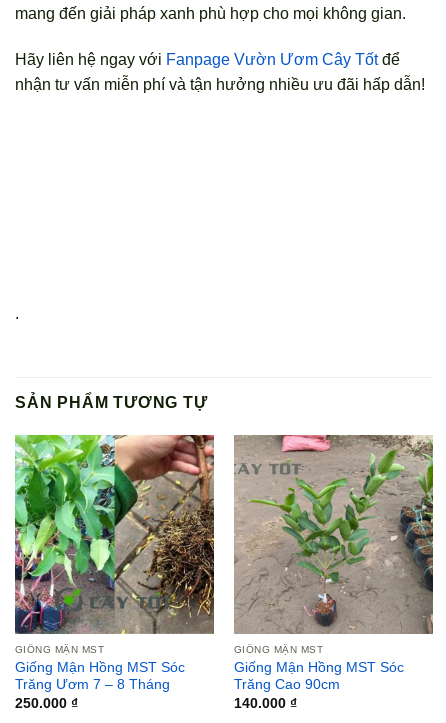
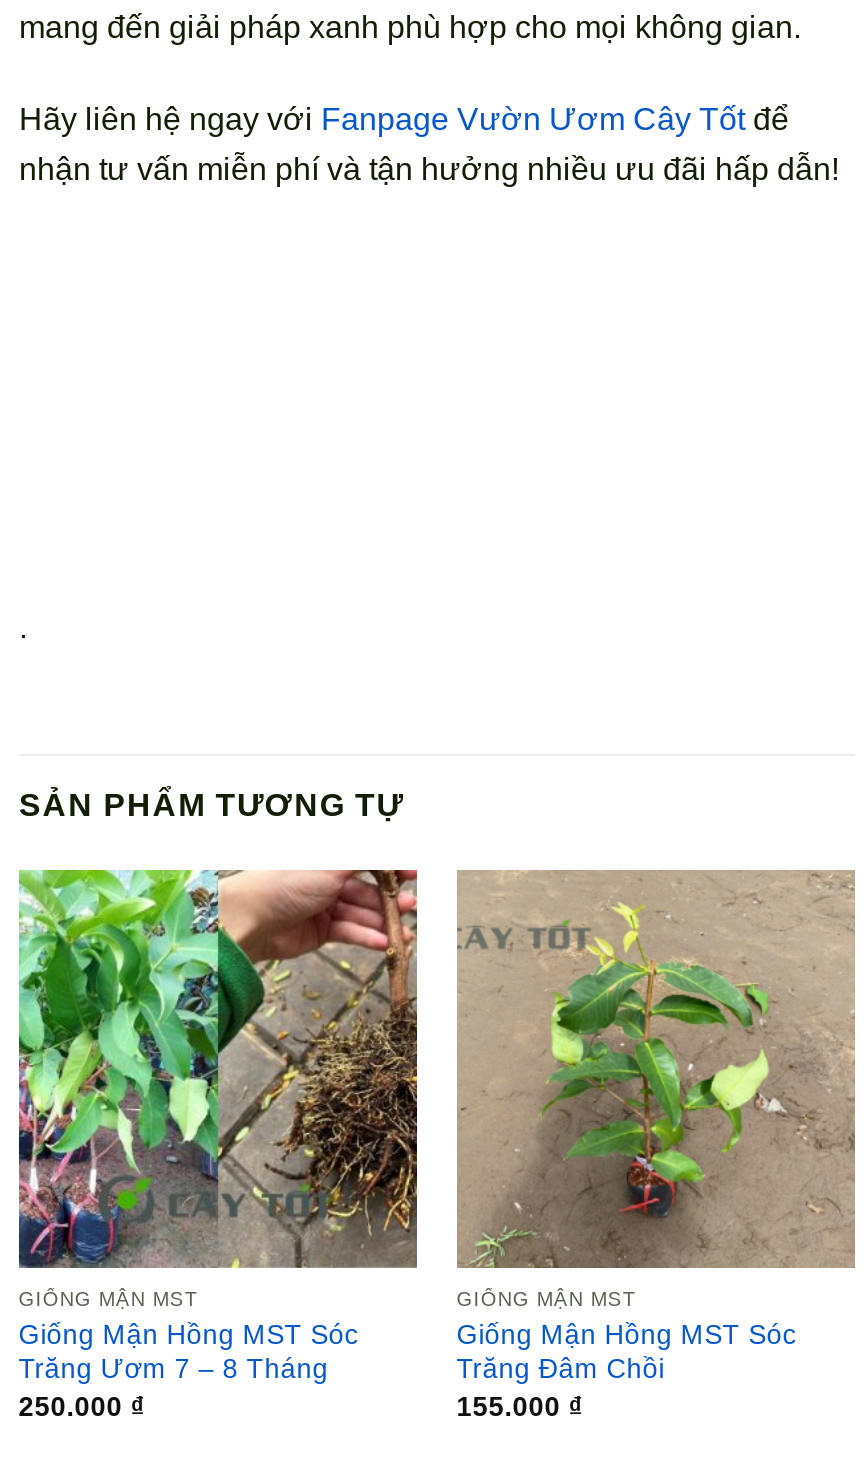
- [image]
+ [image]

- Trăng Cao 90cm
+ Trăng Đâm Chồi

- 140.000 ₫
+ 155.000 ₫
